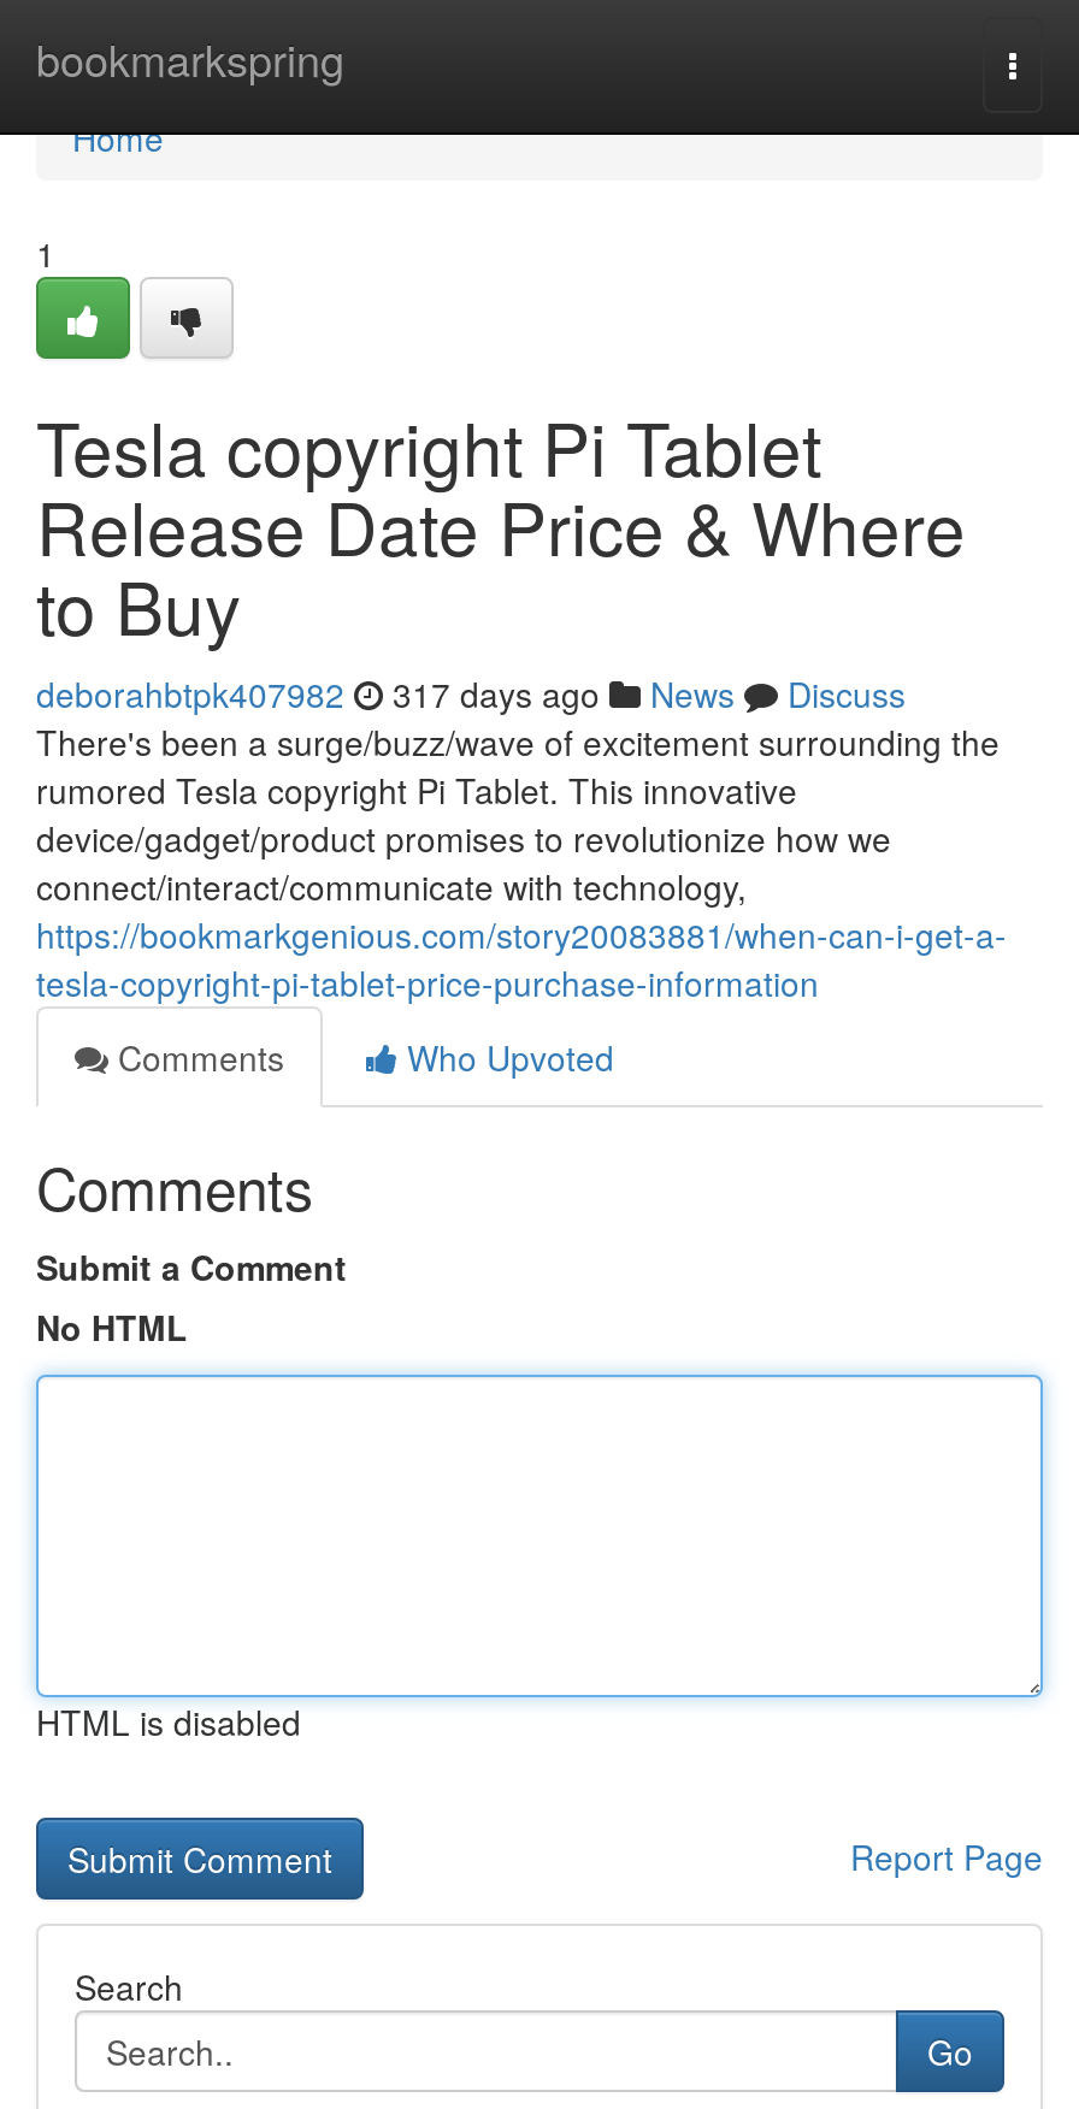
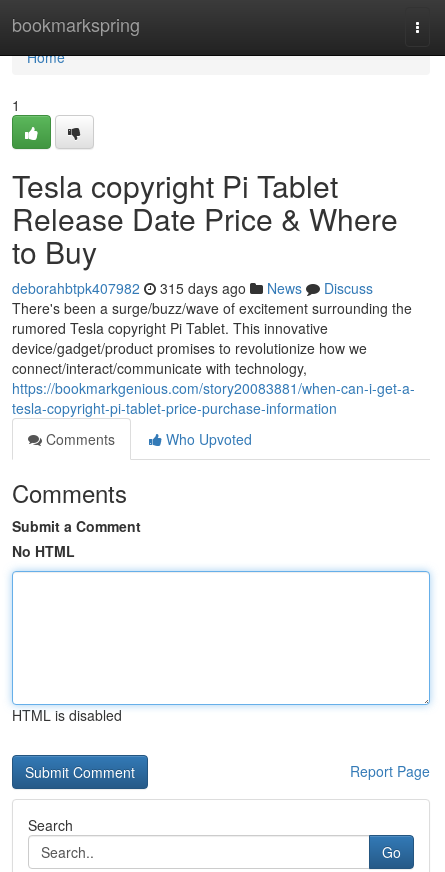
- deborahbtpk407982 317 days ago News Discuss
+ deborahbtpk407982 315 days ago News Discuss
